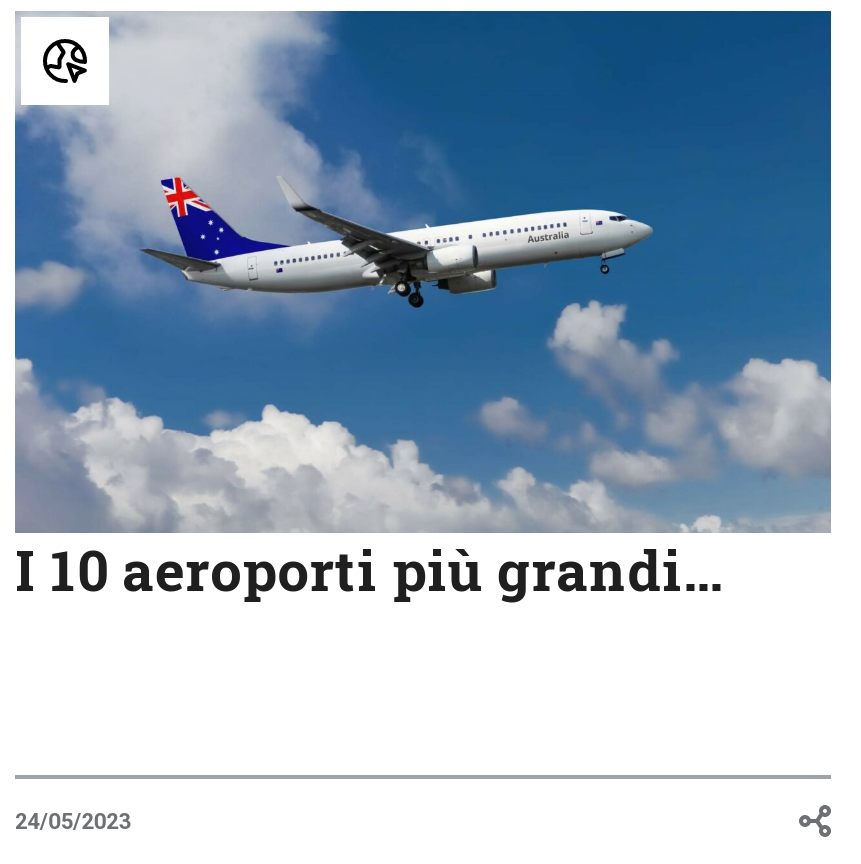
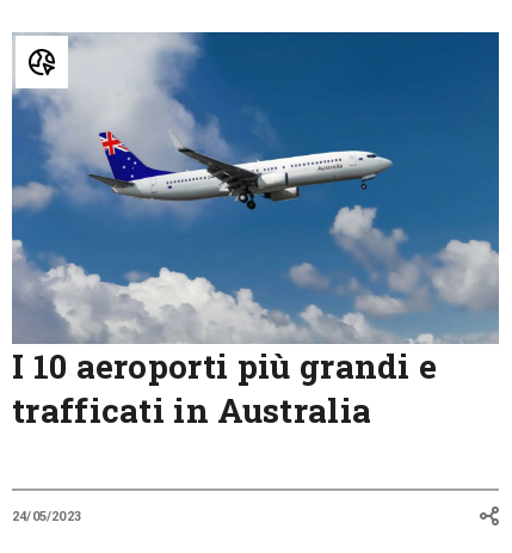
- I 10 aeroporti più grandi…
+ I 10 aeroporti più grandi e
+ trafficati in Australia
